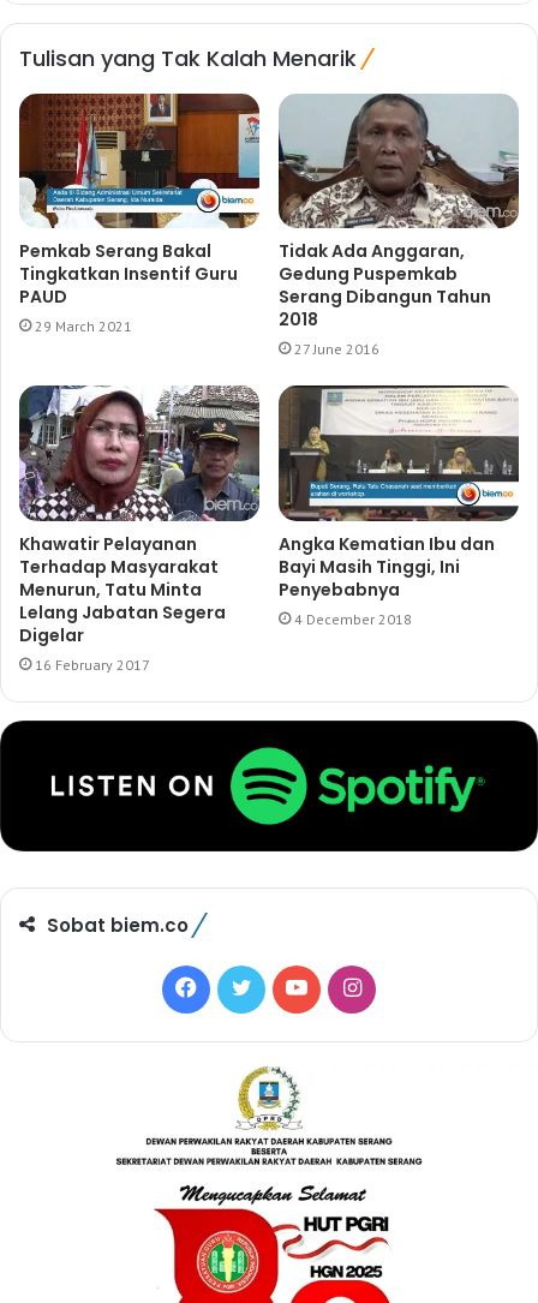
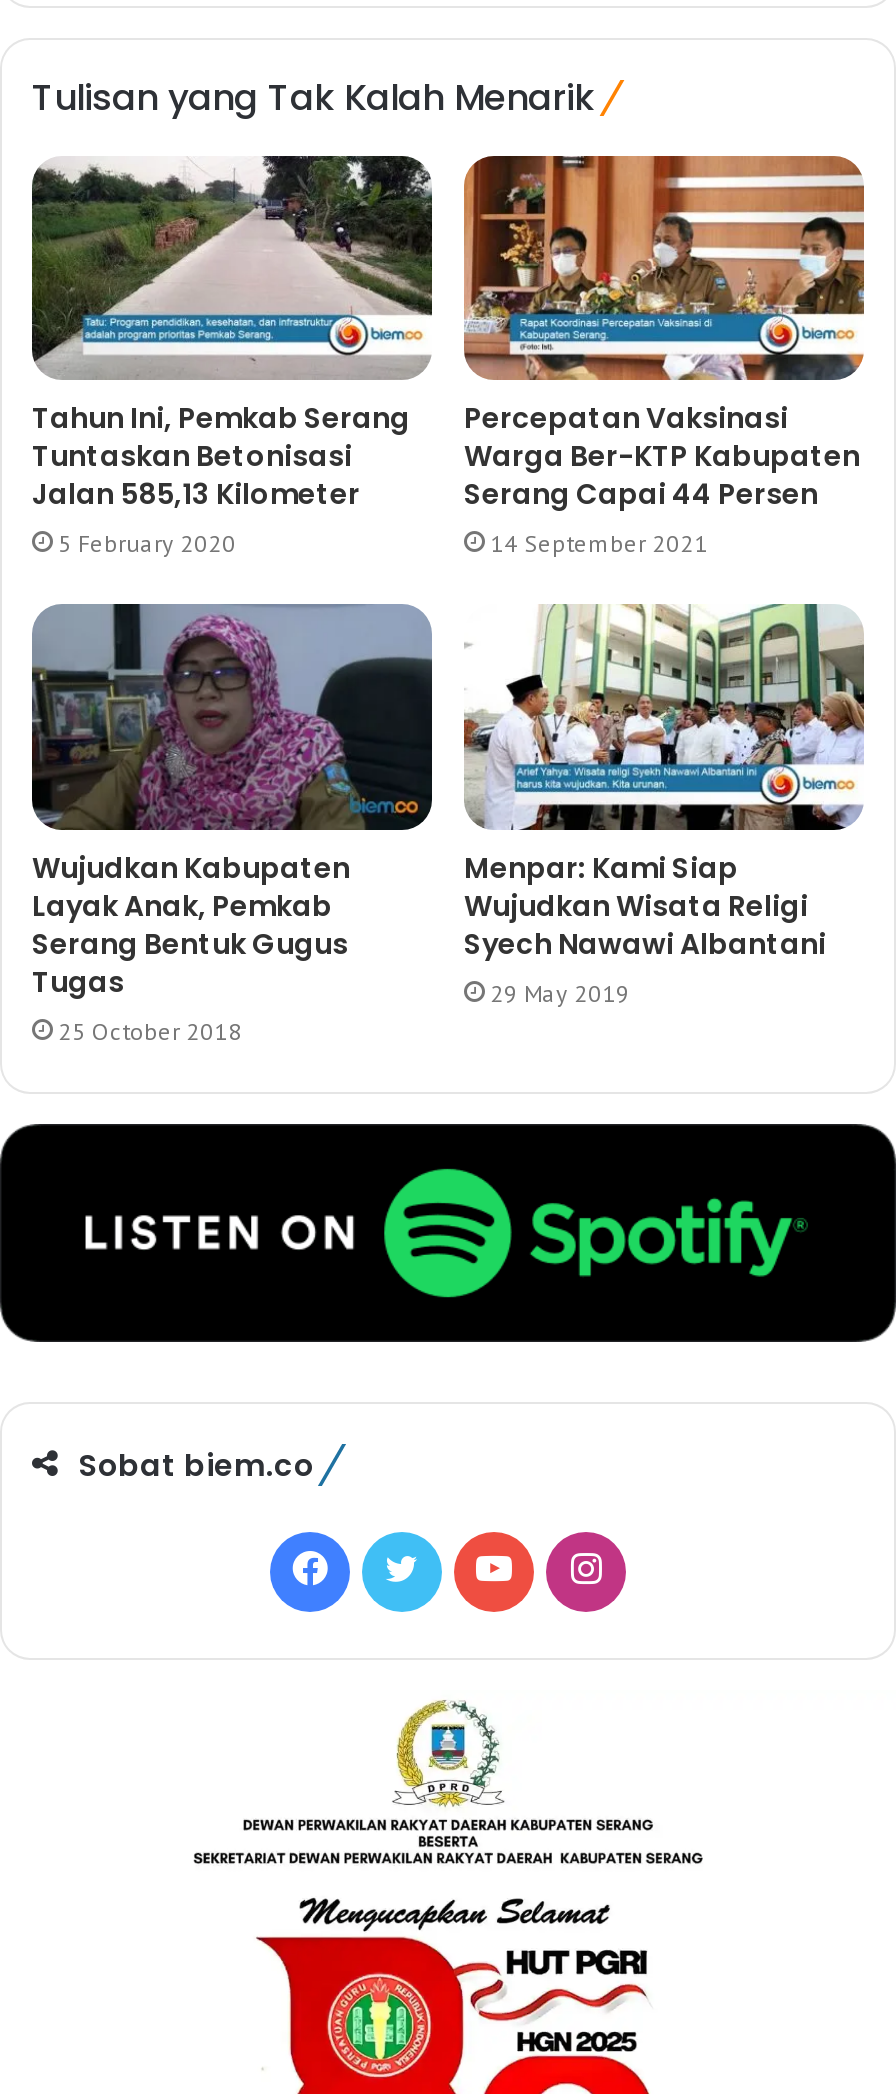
- [image]
+ [image]

- [image]
- Tidak Ada Anggaran,
- Gedung Puspemkab
- Serang Dibangun Tahun
- 2018
- 27 June 2016
+ [image]
+ Percepatan Vaksinasi
+ Warga Ber-KTP Kabupaten
+ Serang Capai 44 Persen
+ 14 September 2021

- Pemkab Serang Bakal
- Tingkatkan Insentif Guru
- PAUD
- 29 March 2021
+ Tahun Ini, Pemkab Serang
+ Tuntaskan Betonisasi
+ Jalan 585,13 Kilometer
+ 5 February 2020

- [image]
- Khawatir Pelayanan
- Terhadap Masyarakat
- Menurun, Tatu Minta
- Lelang Jabatan Segera
- Digelar
- 16 February 2017
+ [image]
+ Wujudkan Kabupaten
+ Layak Anak, Pemkab
+ Serang Bentuk Gugus
+ Tugas
+ 25 October 2018

- [image]
- Angka Kematian Ibu dan
- Bayi Masih Tinggi, Ini
- Penyebabnya
- 4 December 2018
+ [image]
+ Menpar: Kami Siap
+ Wujudkan Wisata Religi
+ Syech Nawawi Albantani
+ 29 May 2019
